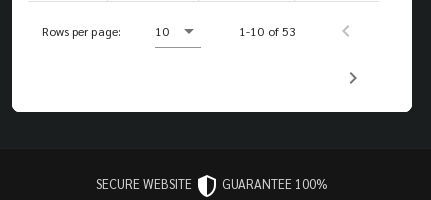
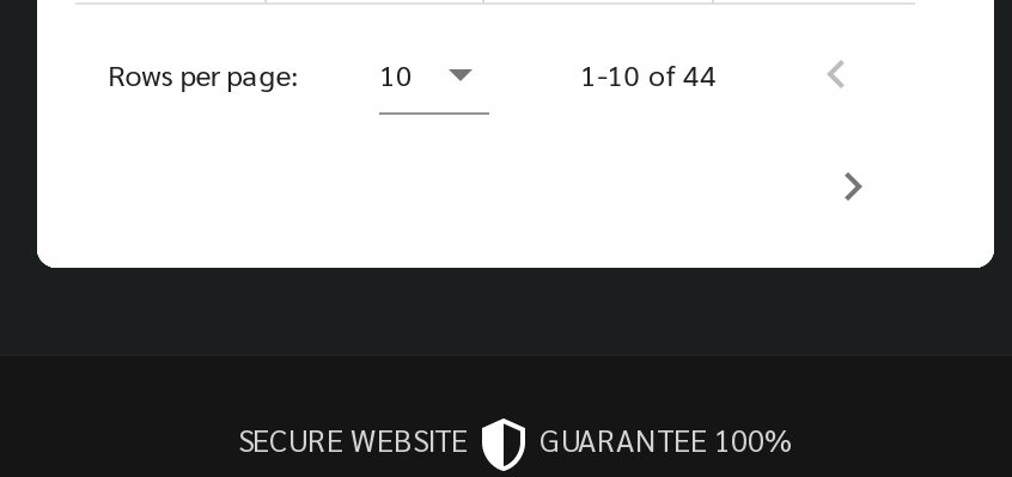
- 1-10 of 53
+ 1-10 of 44
